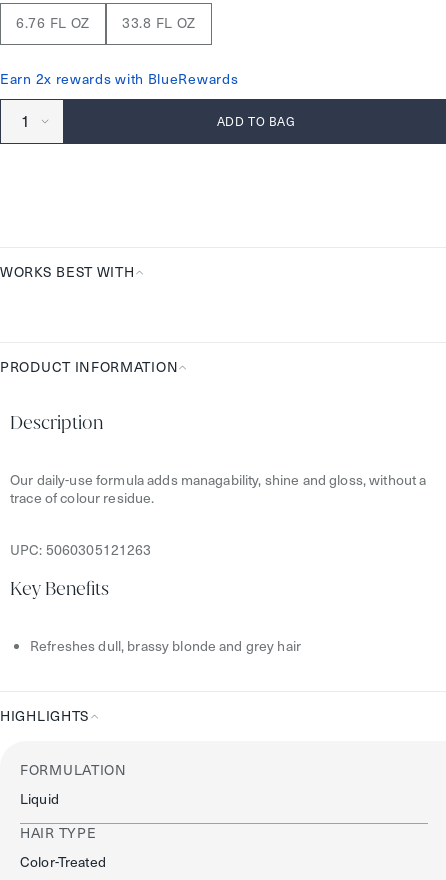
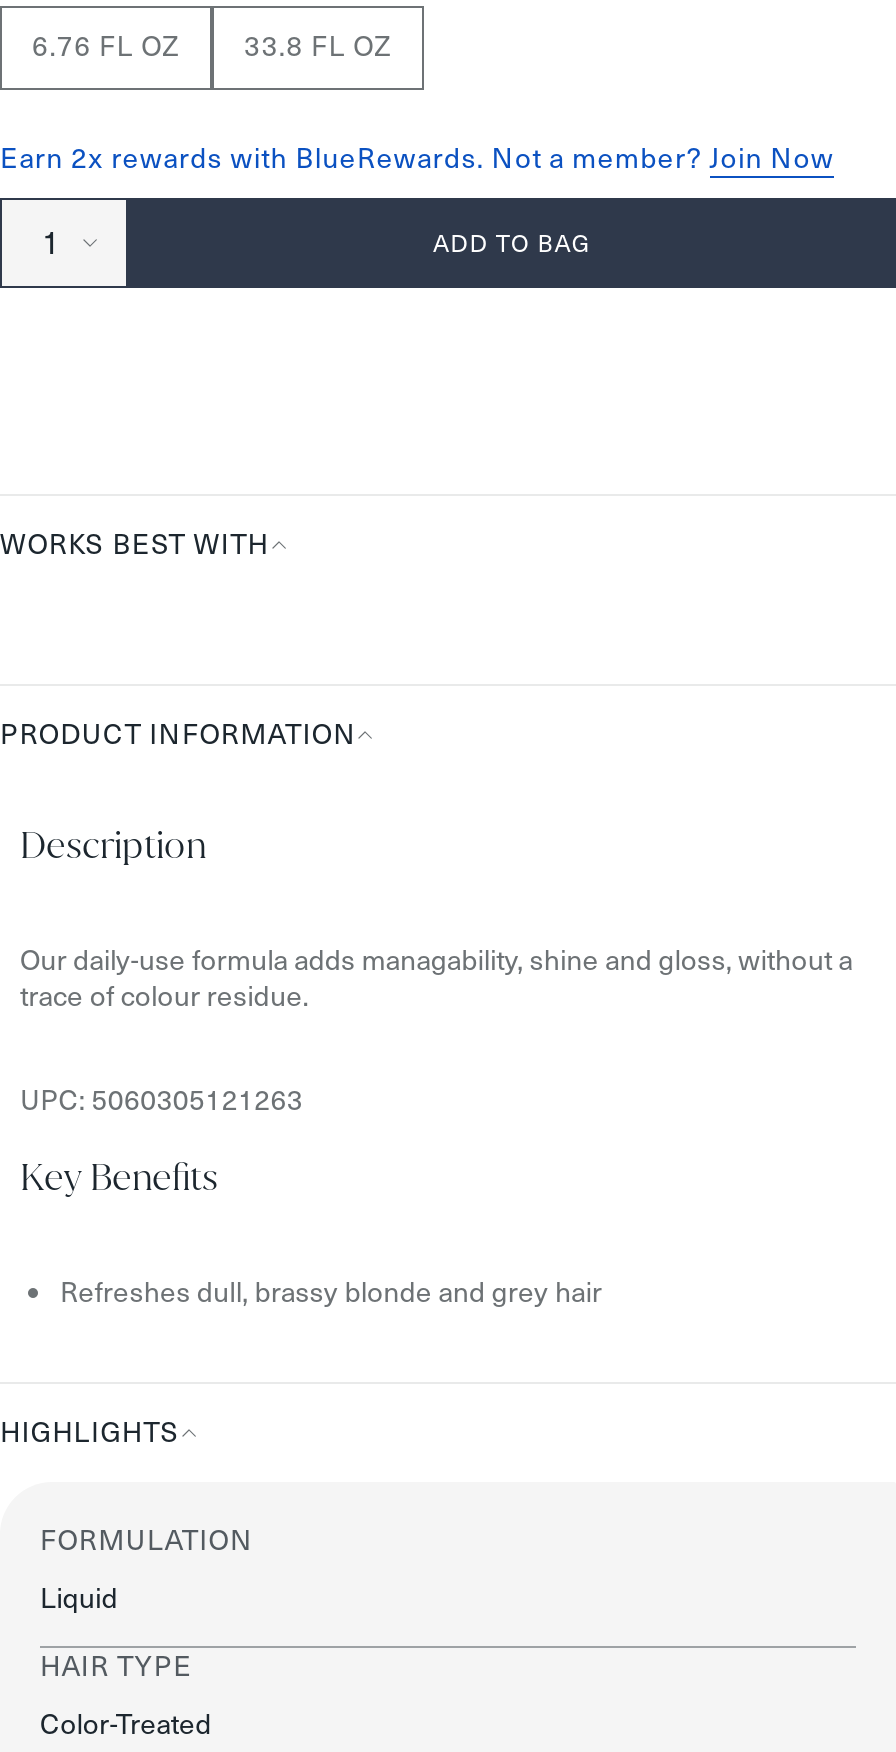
- Earn 2x rewards with BlueRewards
+ Earn 2x rewards with BlueRewards. Not a member? Join Now
